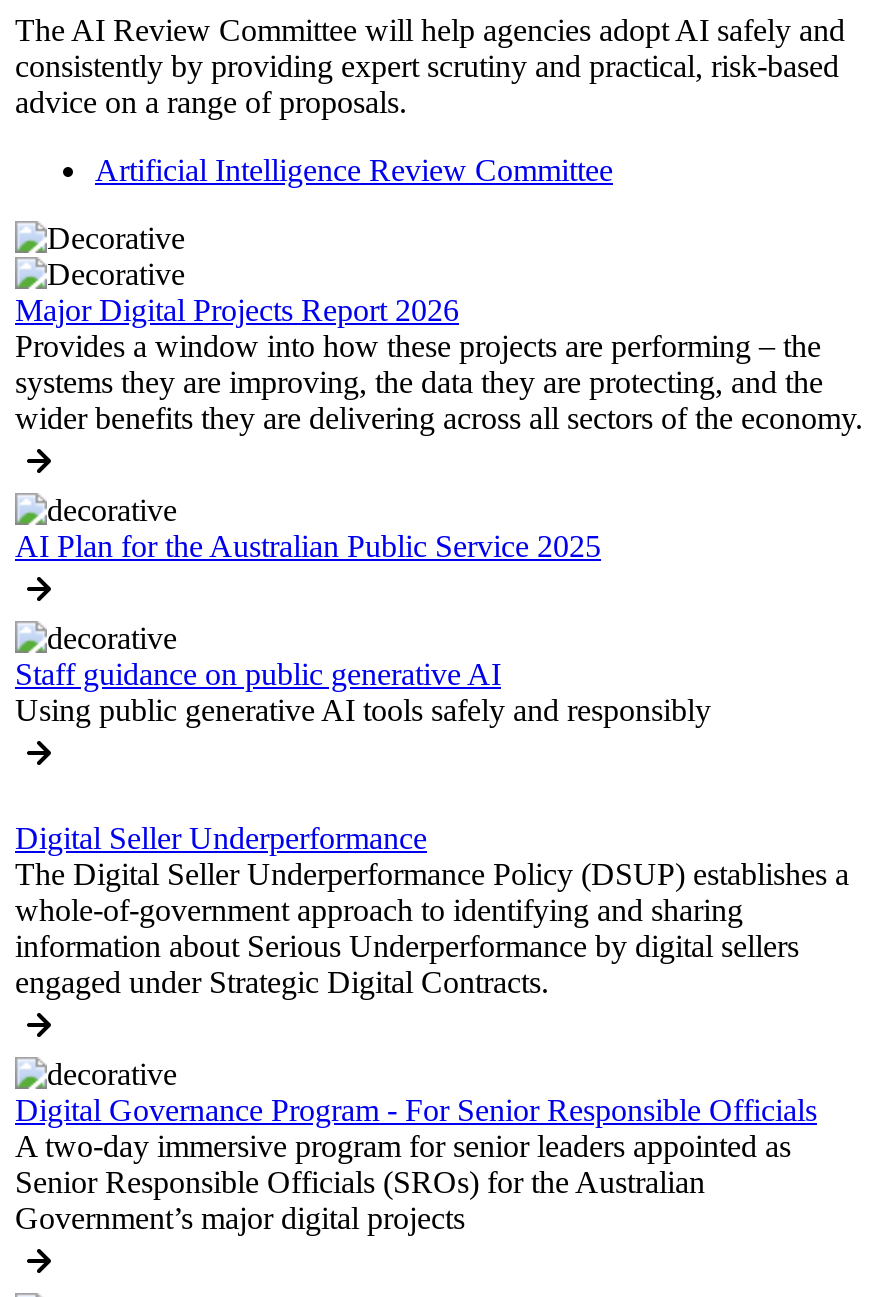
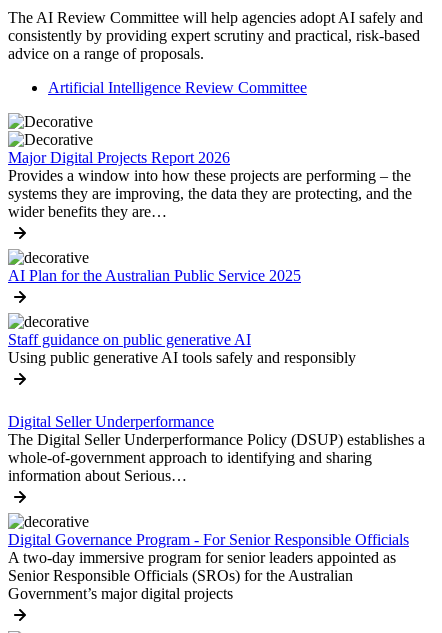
- wider benefits they are delivering across all sectors of the economy.
+ wider benefits they are…

- information about Serious Underperformance by digital sellers
- engaged under Strategic Digital Contracts.
+ information about Serious…
